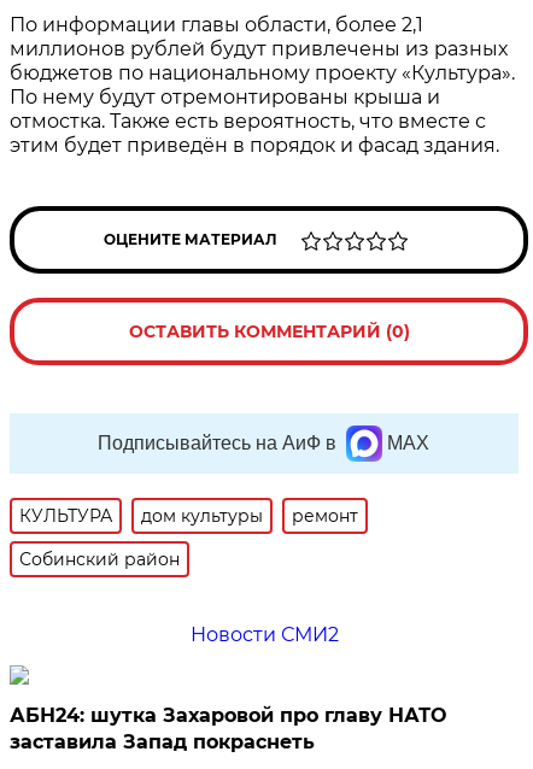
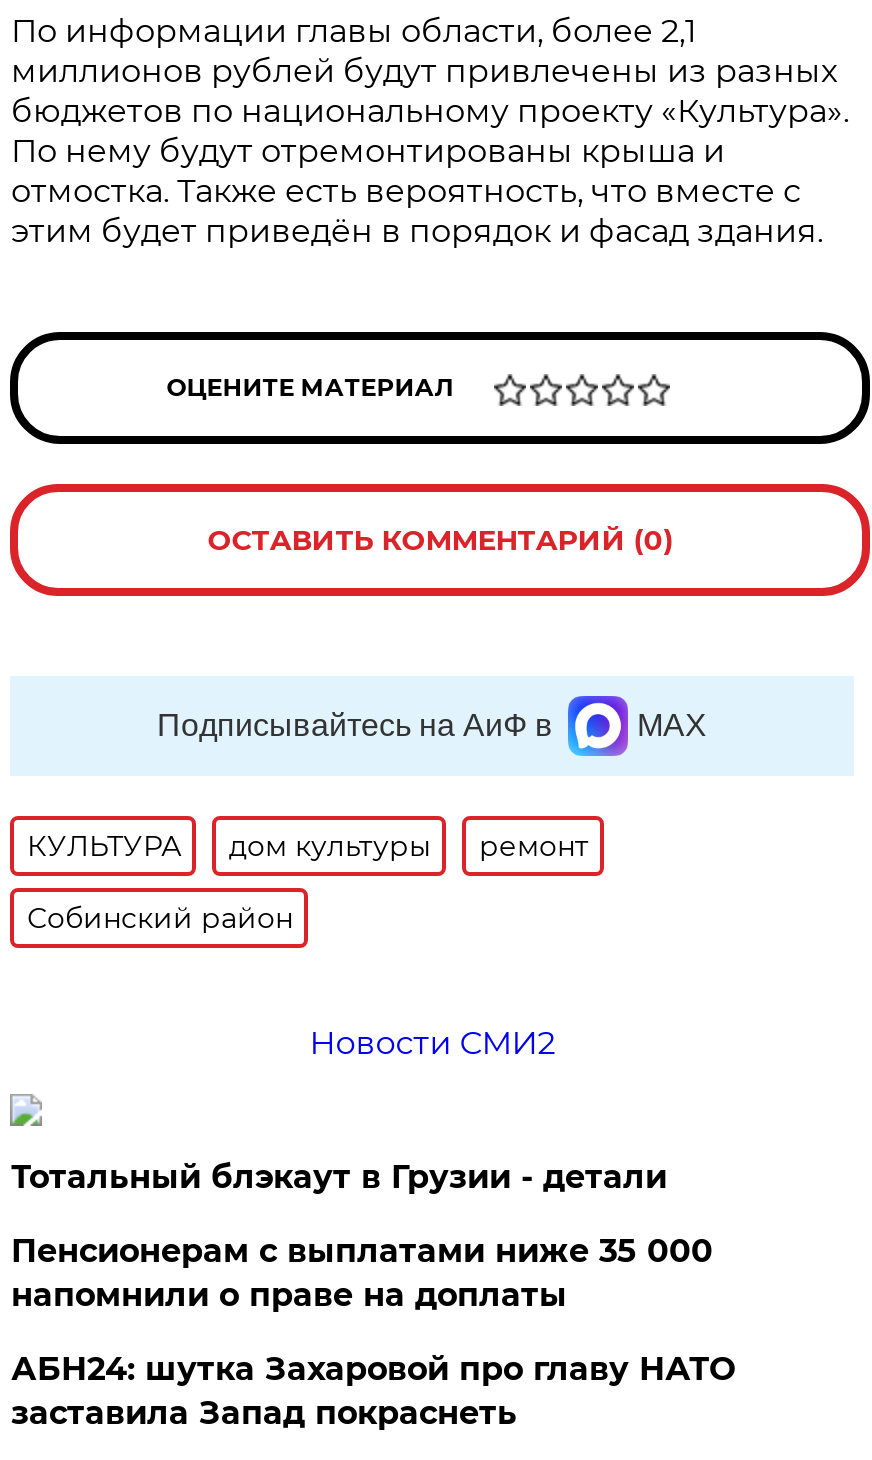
+ Тотальный блэкаут в Грузии - детали
+ Пенсионерам с выплатами ниже 35 000
+ напомнили о праве на доплаты
